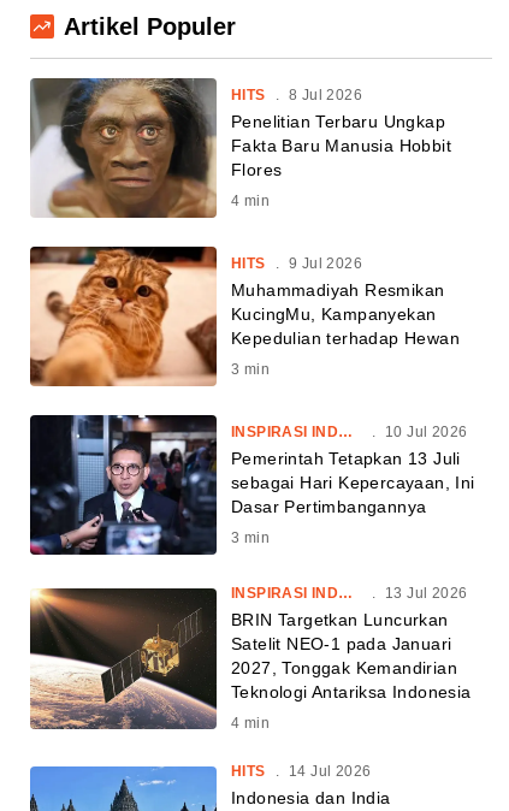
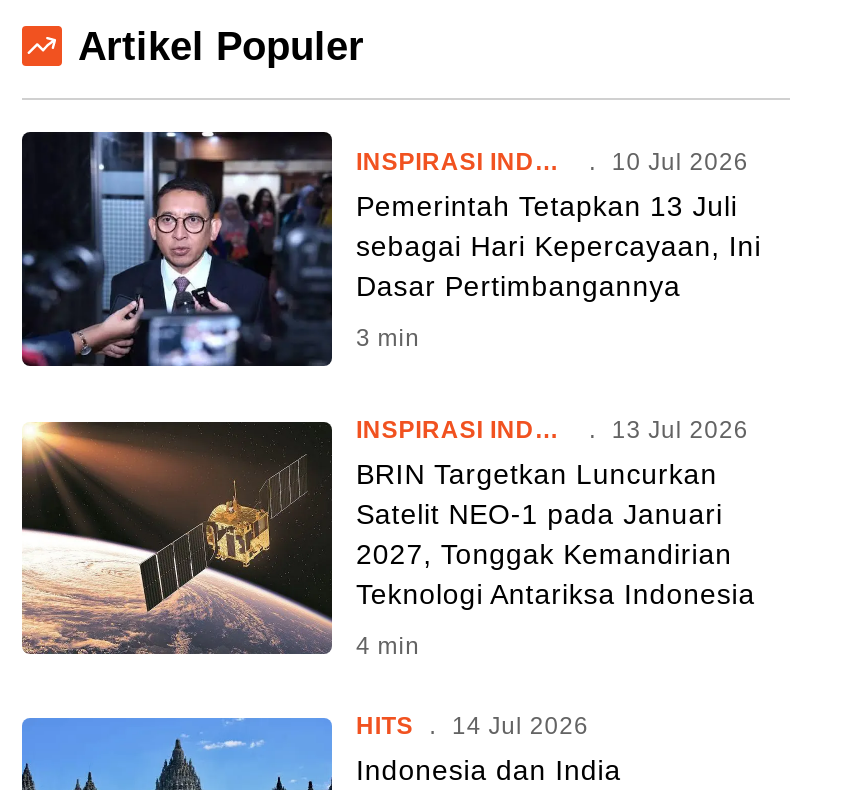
- [image]
- HITS . 8 Jul 2026
- Penelitian Terbaru Ungkap
- Fakta Baru Manusia Hobbit
- Flores
- 4 min

- [image]
- HITS . 9 Jul 2026
- Muhammadiyah Resmikan
- KucingMu, Kampanyekan
- Kepedulian terhadap Hewan
- 3 min
